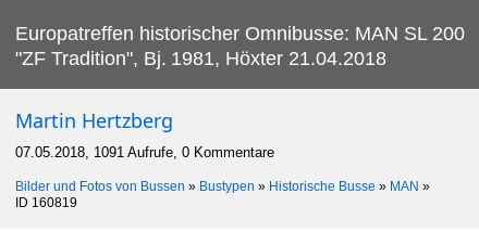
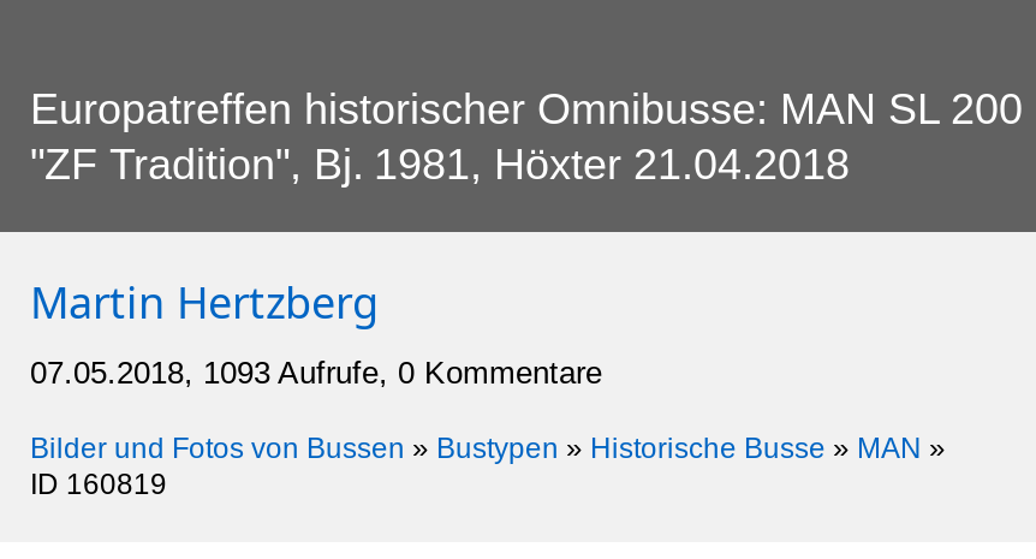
- 07.05.2018, 1091 Aufrufe, 0 Kommentare
+ 07.05.2018, 1093 Aufrufe, 0 Kommentare
